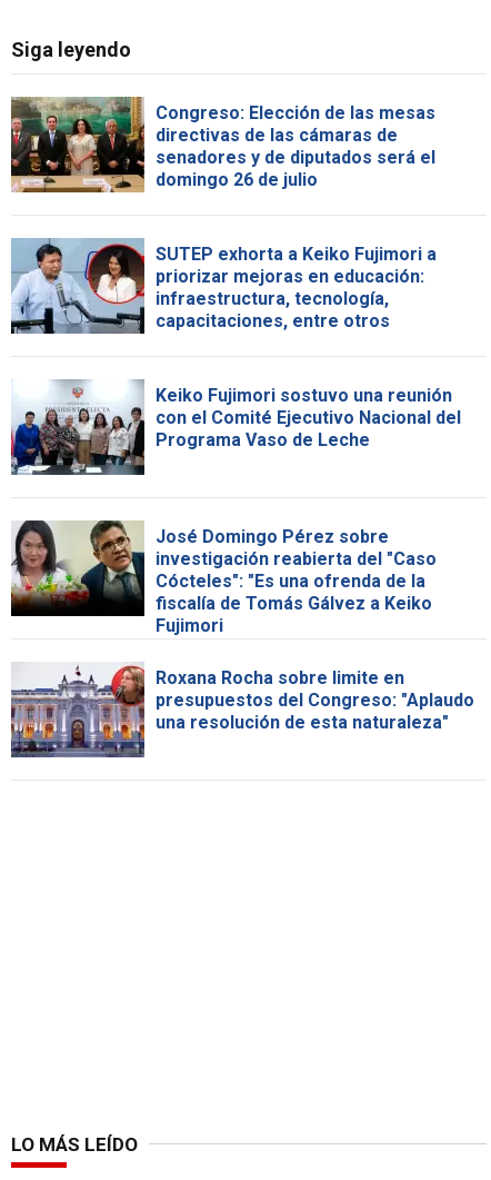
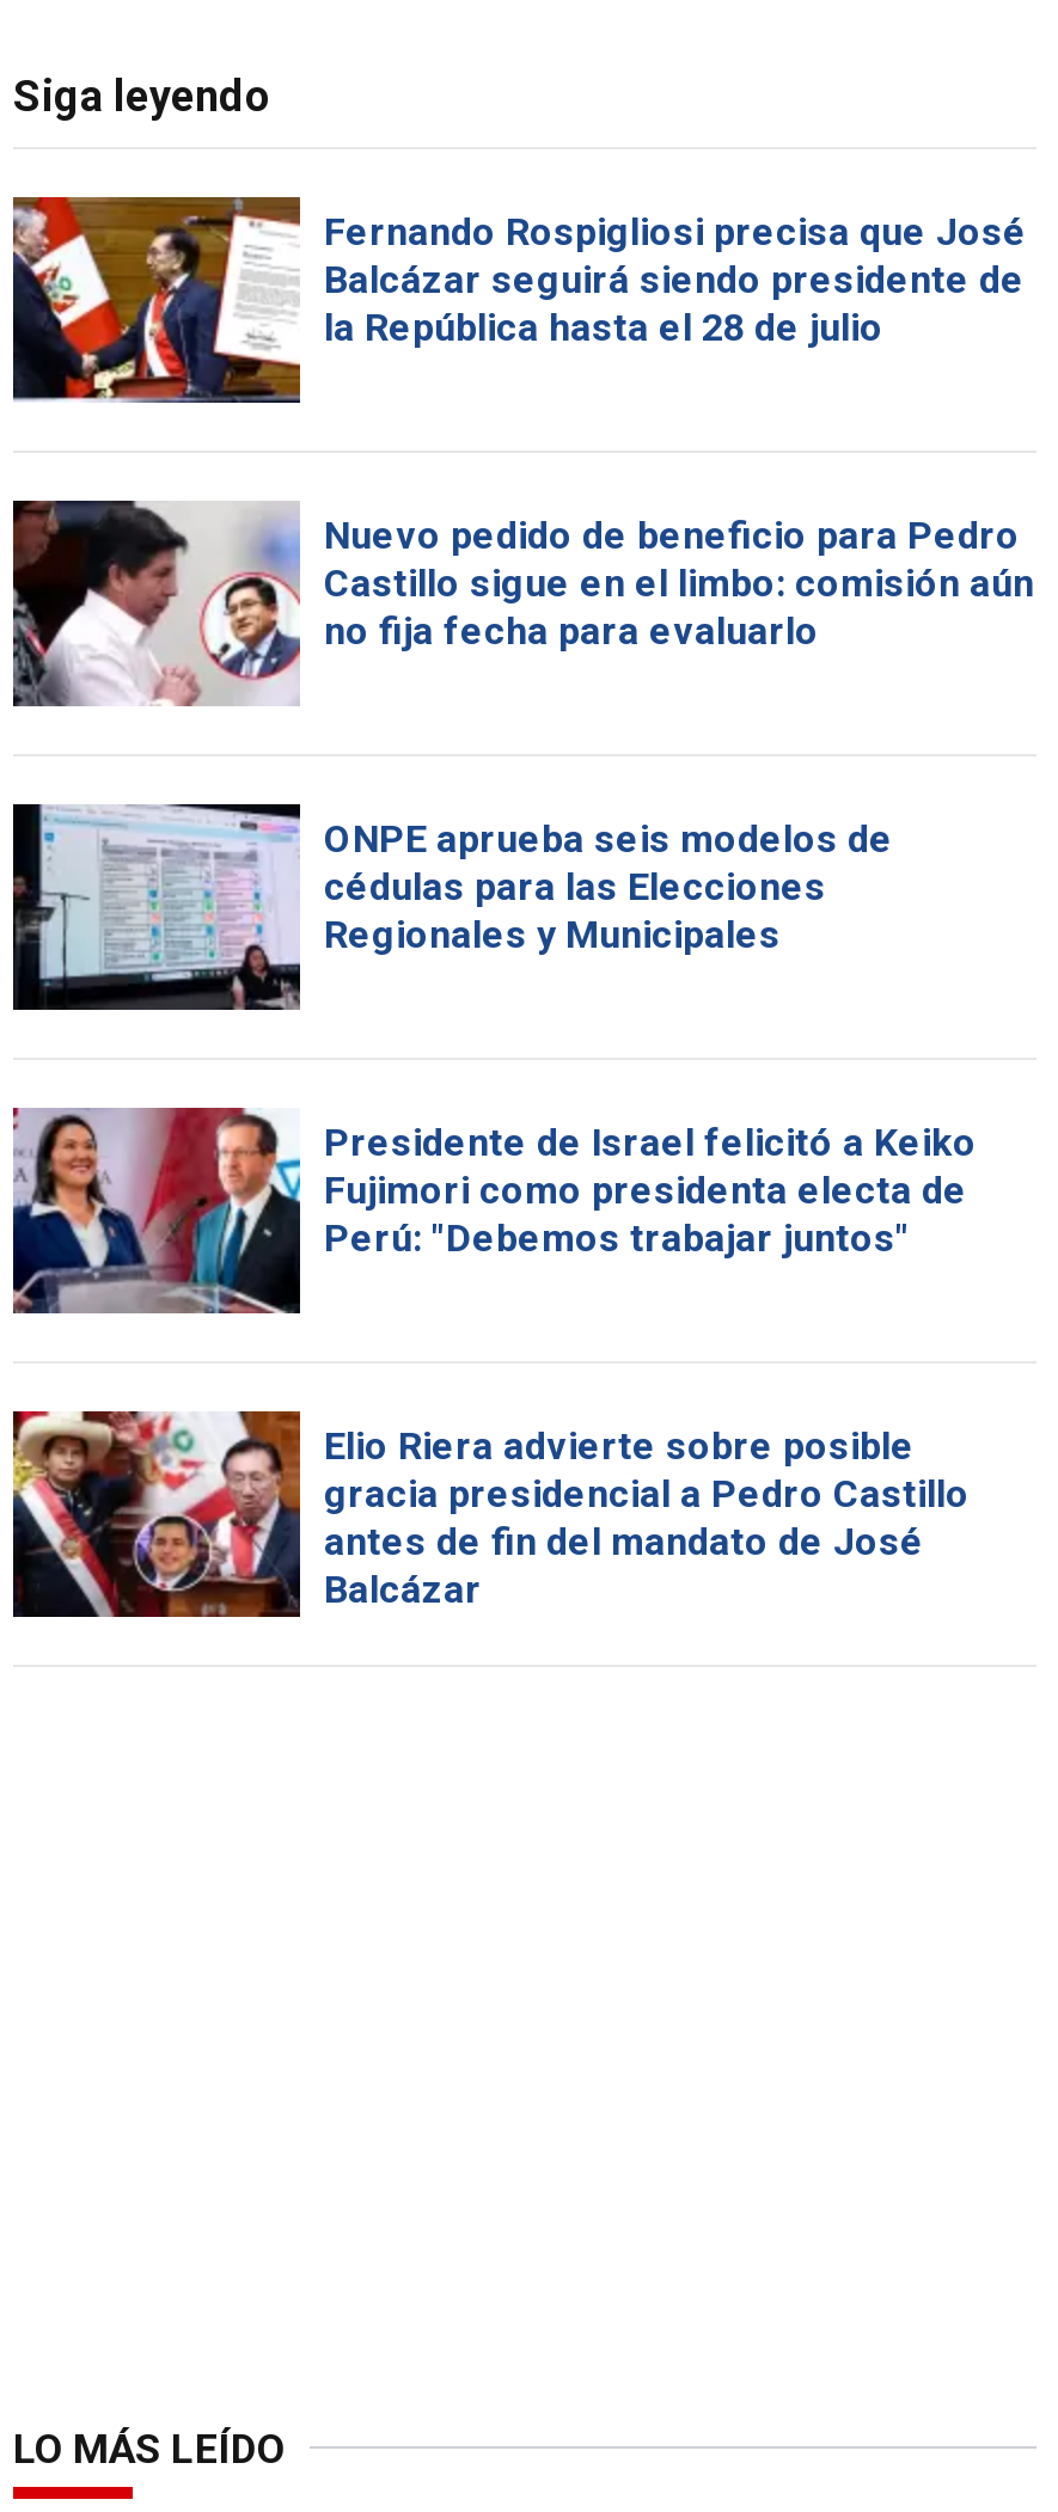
- [image]
- Congreso: Elección de las mesas
- directivas de las cámaras de
- senadores y de diputados será el
- domingo 26 de julio
+ [image]
+ Fernando Rospigliosi precisa que José
+ Balcázar seguirá siendo presidente de
+ la República hasta el 28 de julio

- [image]
- SUTEP exhorta a Keiko Fujimori a
- priorizar mejoras en educación:
- infraestructura, tecnología,
- capacitaciones, entre otros
+ [image]
+ Nuevo pedido de beneficio para Pedro
+ Castillo sigue en el limbo: comisión aún
+ no fija fecha para evaluarlo

- [image]
- Keiko Fujimori sostuvo una reunión
- con el Comité Ejecutivo Nacional del
- Programa Vaso de Leche
+ [image]
+ ONPE aprueba seis modelos de
+ cédulas para las Elecciones
+ Regionales y Municipales

- [image]
- José Domingo Pérez sobre
- investigación reabierta del "Caso
- Cócteles": "Es una ofrenda de la
- fiscalía de Tomás Gálvez a Keiko
- Fujimori
+ [image]
+ Presidente de Israel felicitó a Keiko
+ Fujimori como presidenta electa de
+ Perú: "Debemos trabajar juntos"

- [image]
- Roxana Rocha sobre limite en
- presupuestos del Congreso: "Aplaudo
- una resolución de esta naturaleza"
+ [image]
+ Elio Riera advierte sobre posible
+ gracia presidencial a Pedro Castillo
+ antes de fin del mandato de José
+ Balcázar
